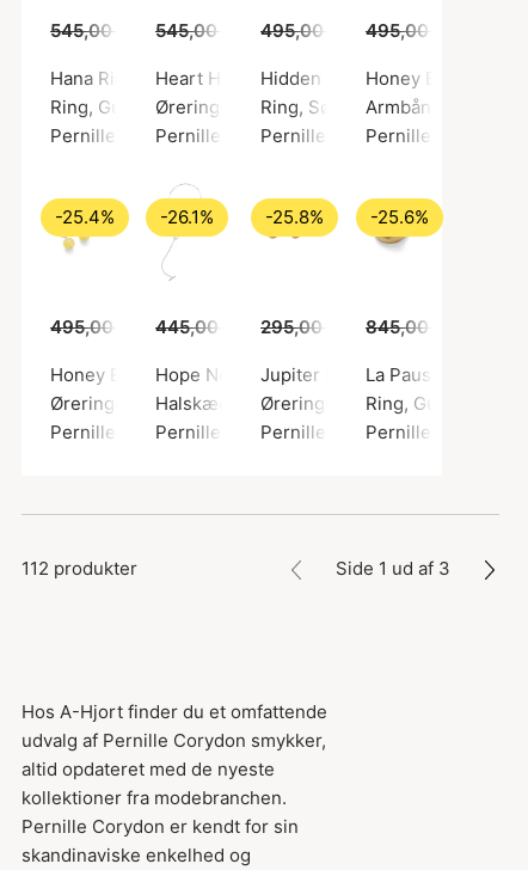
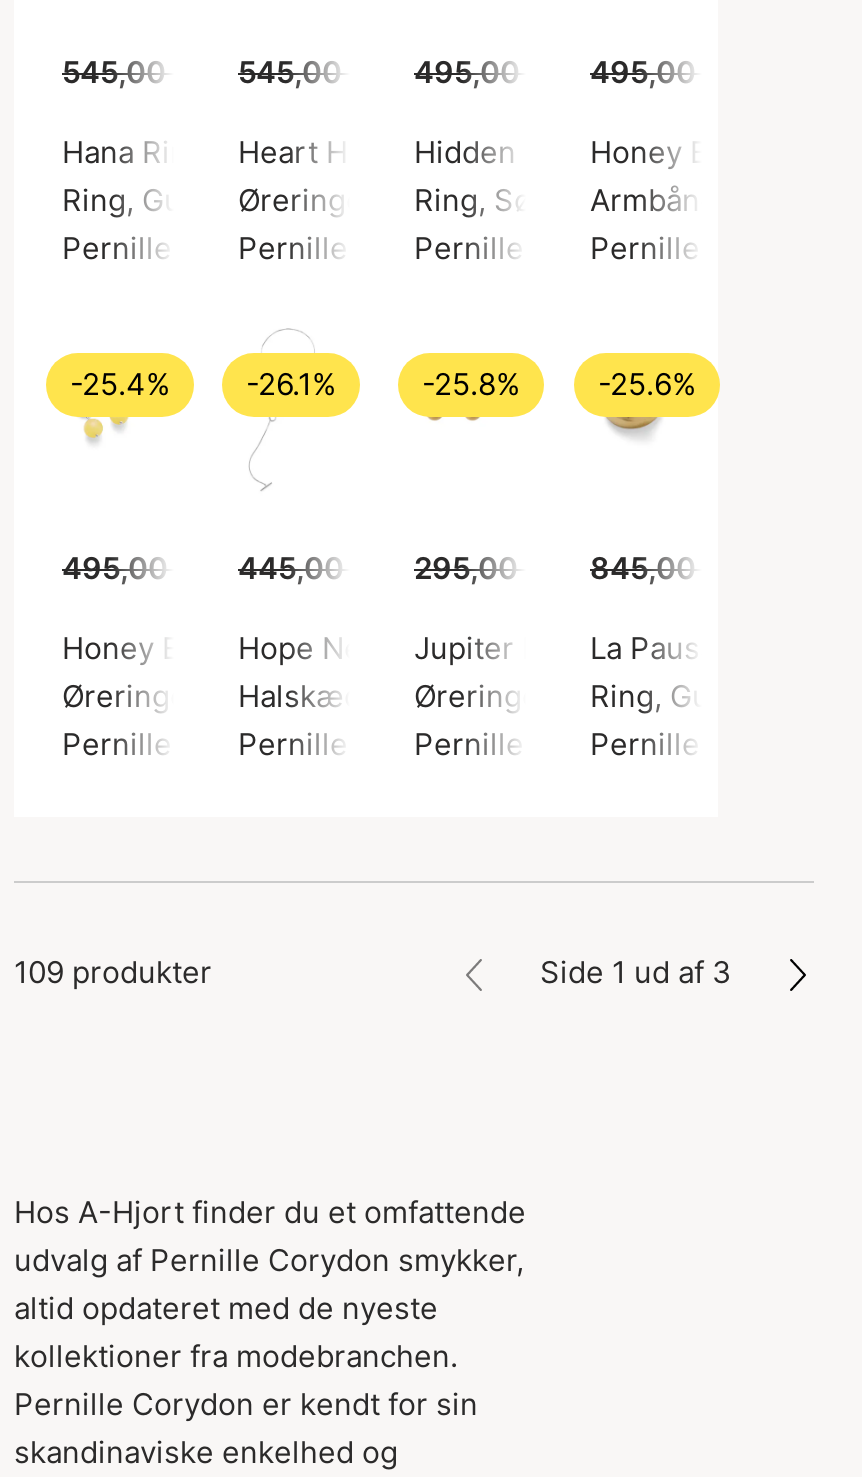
- 112 produkter
+ 109 produkter
